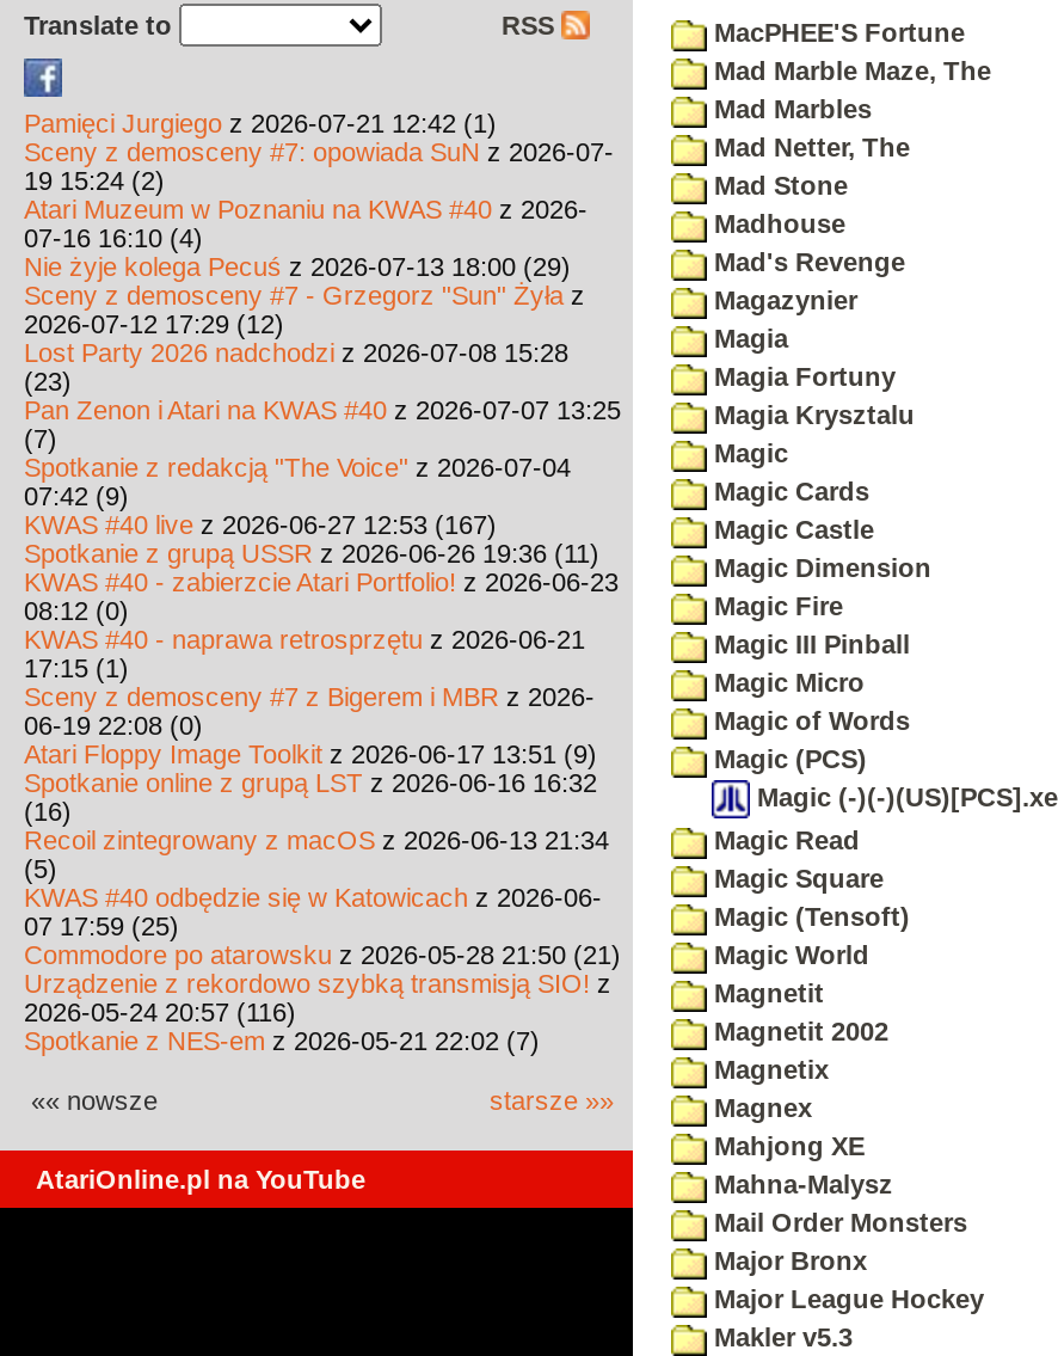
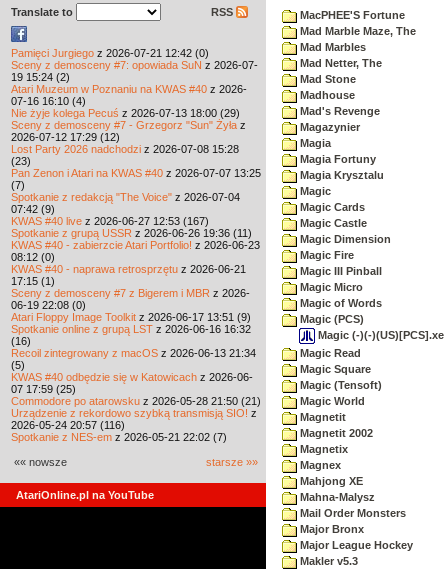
- Pamięci Jurgiego z 2026-07-21 12:42 (1)
+ Pamięci Jurgiego z 2026-07-21 12:42 (0)
